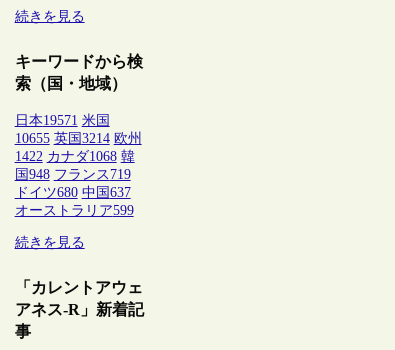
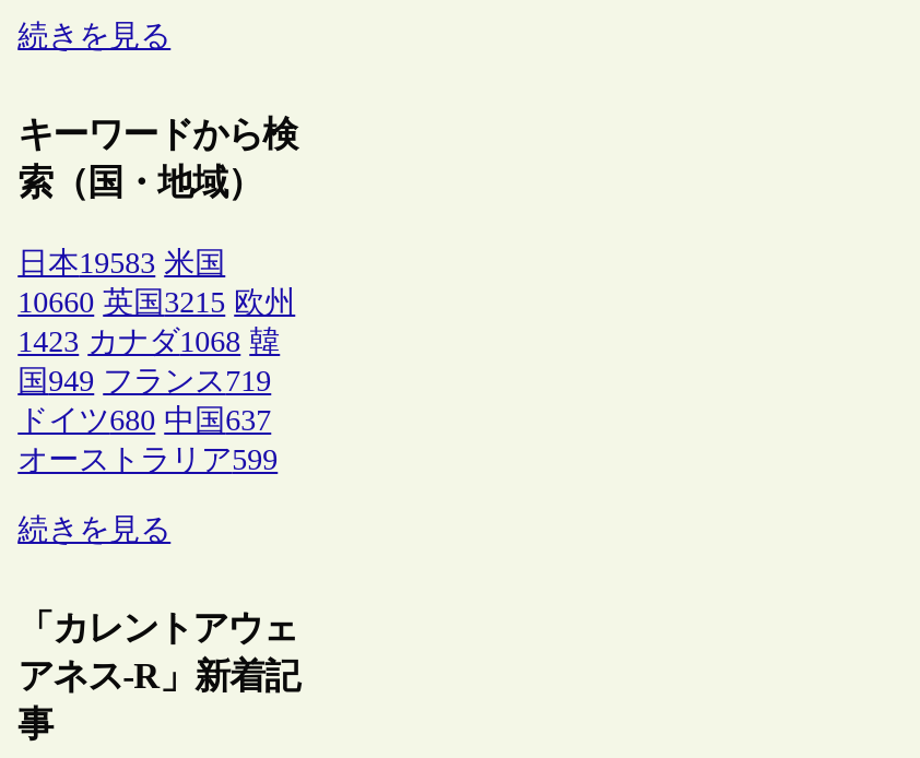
- 日本19571 米国
+ 日本19583 米国

- 10655 英国3214 欧州
+ 10660 英国3215 欧州

- 1422 カナダ1068 韓
+ 1423 カナダ1068 韓

- 国948 フランス719
+ 国949 フランス719
